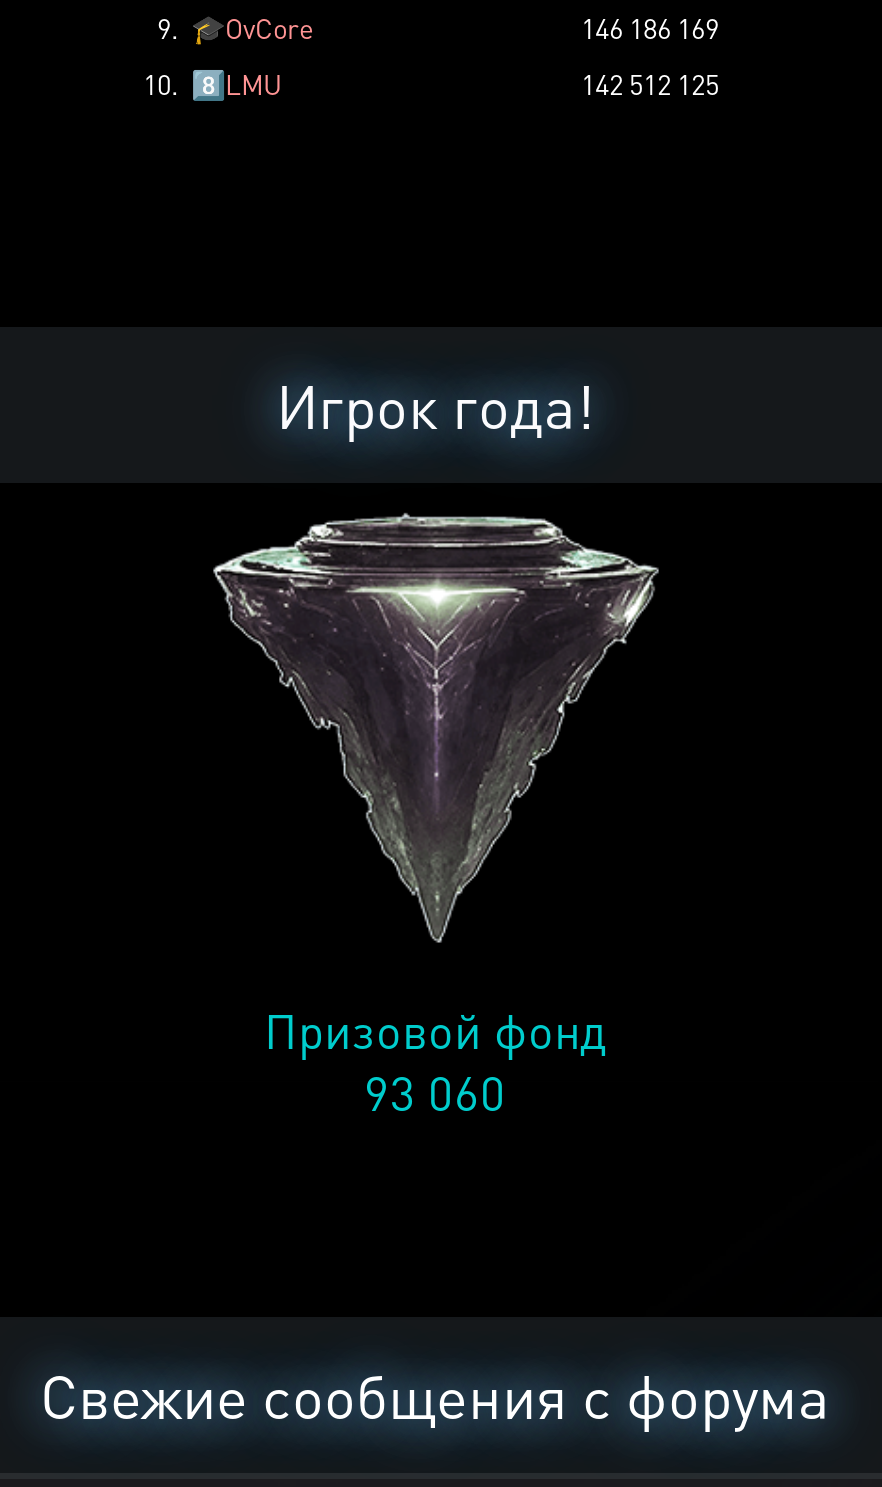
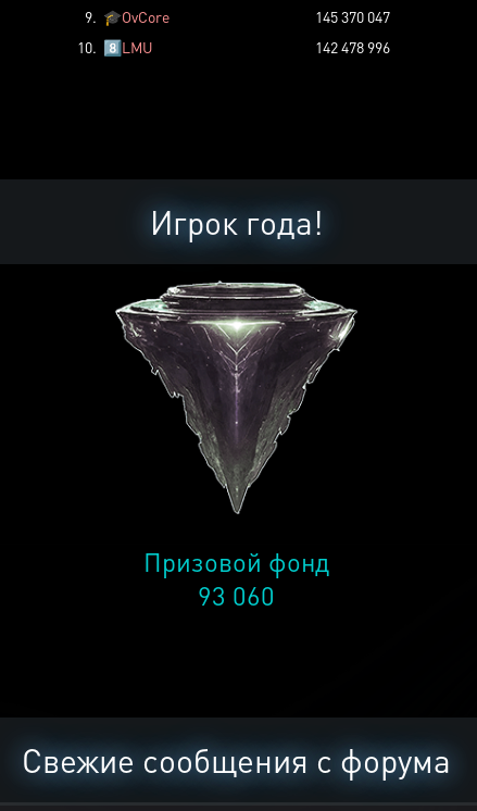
- 146 186 169
+ 145 370 047

- 142 512 125
+ 142 478 996
